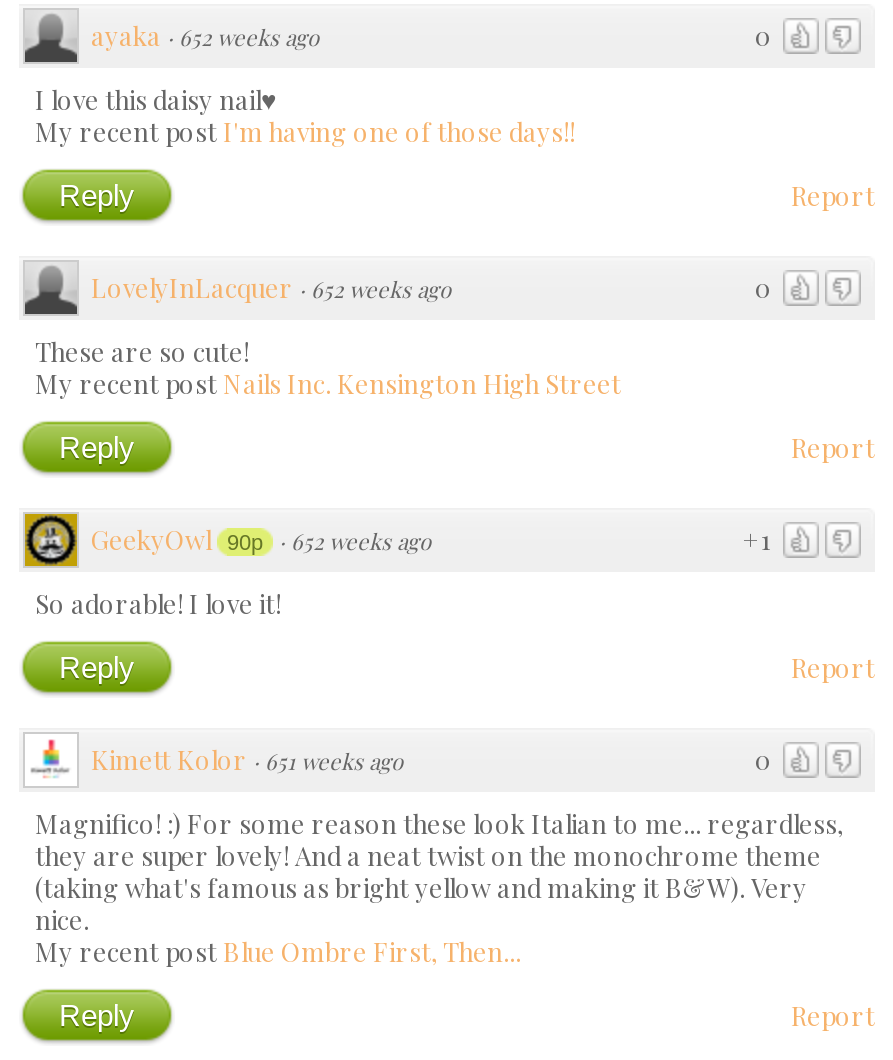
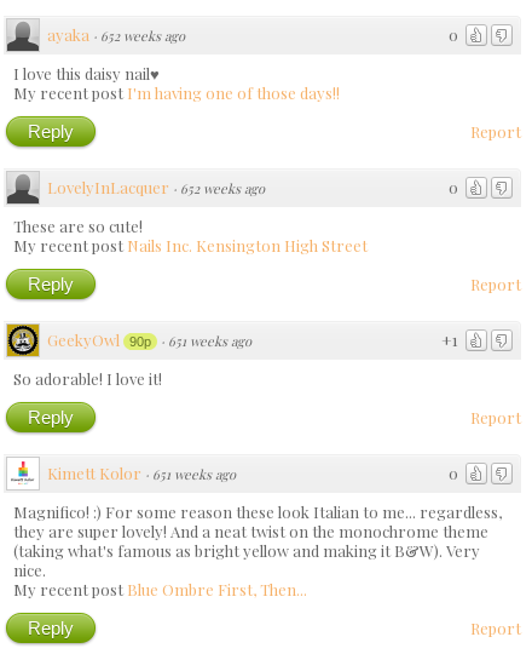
- GeekyOwl 90p · 652 weeks ago
+ GeekyOwl 90p · 651 weeks ago
